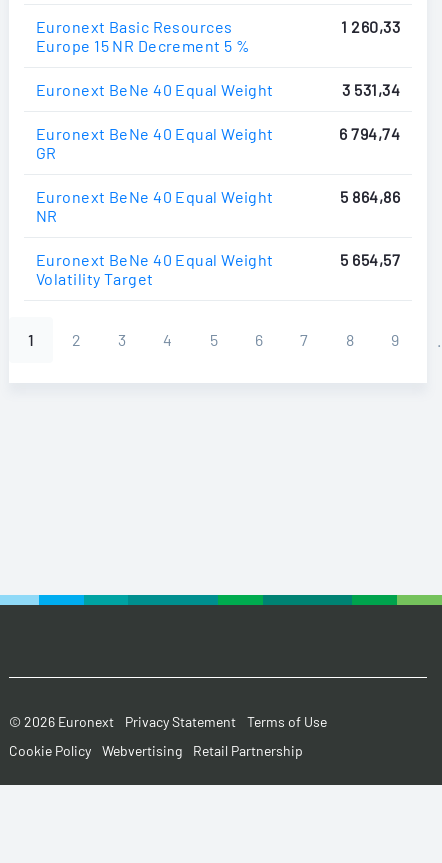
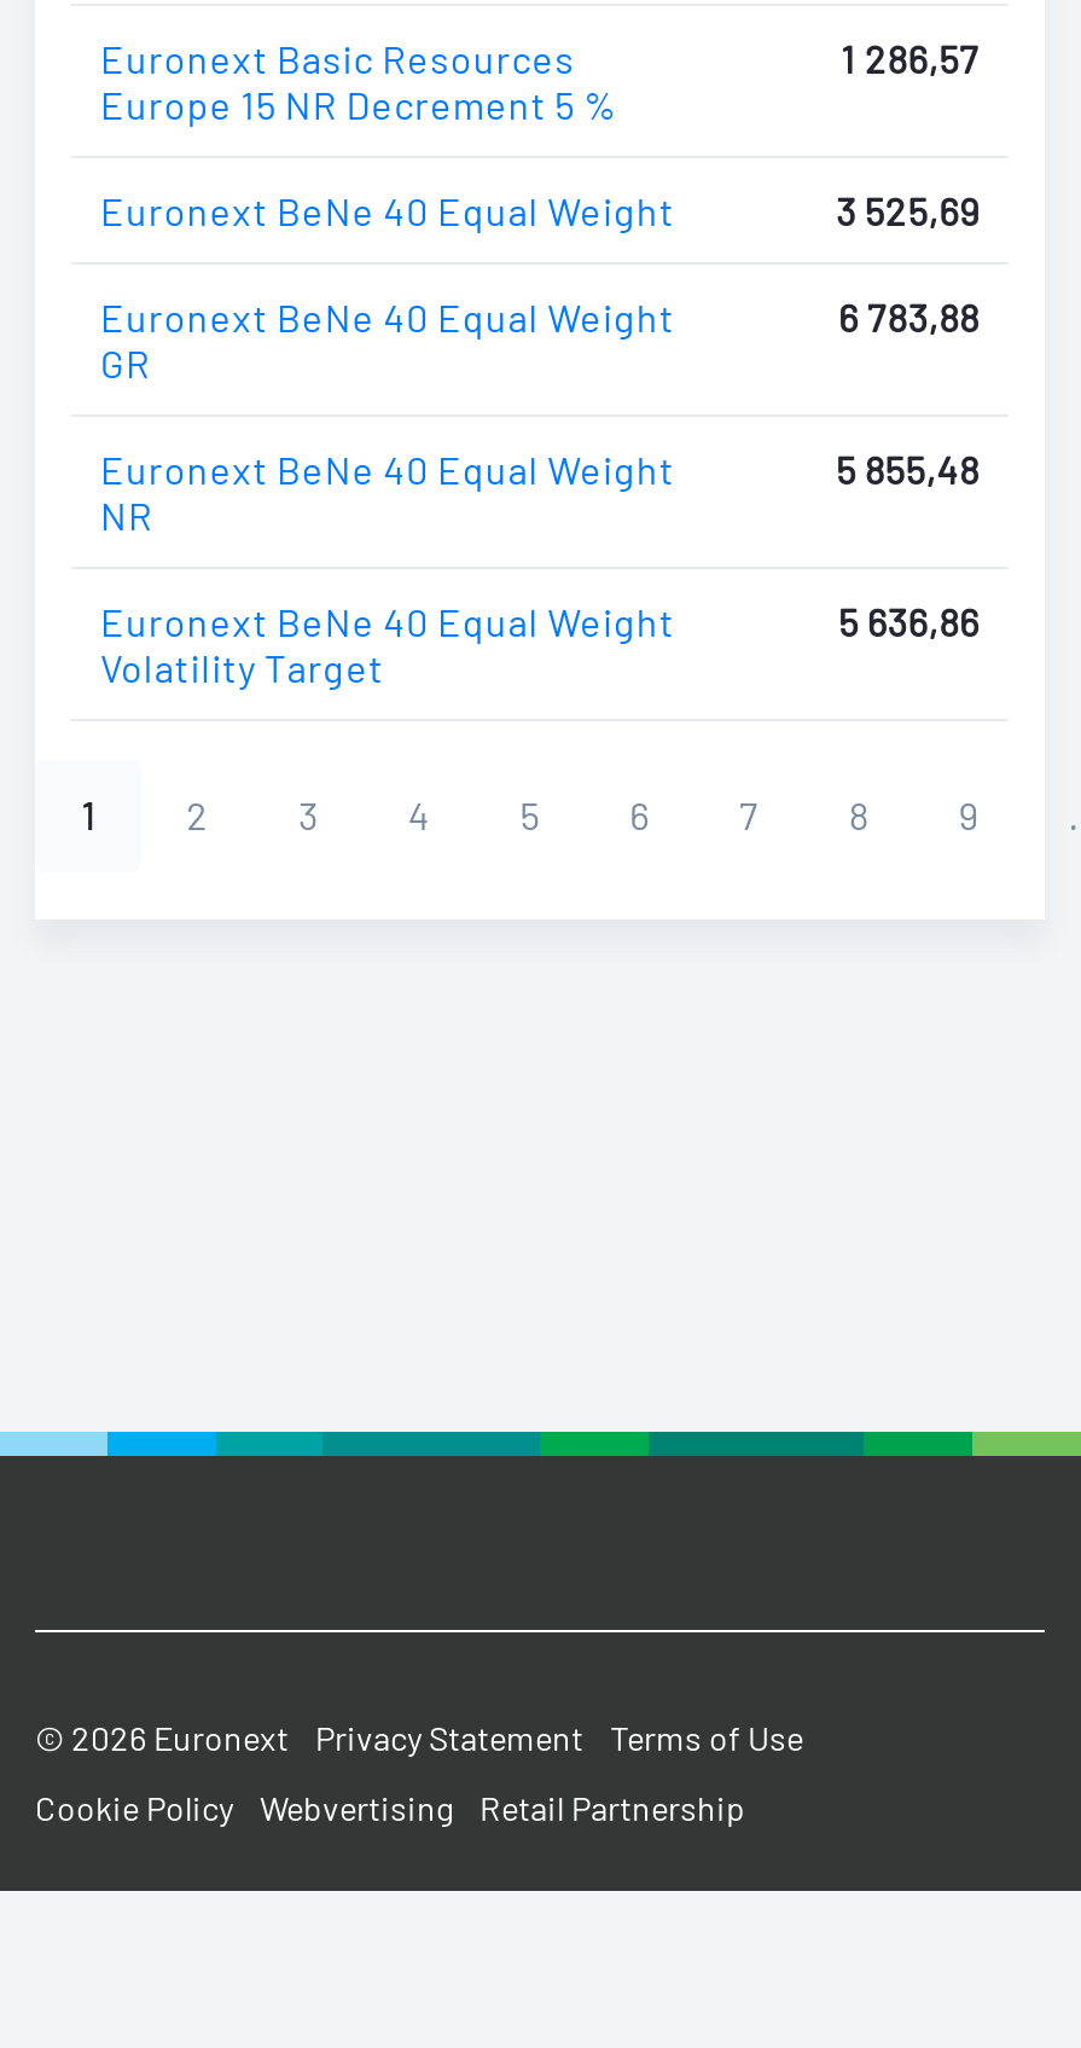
- 1 260,33
+ 1 286,57

- 3 531,34
+ 3 525,69

- 6 794,74
+ 6 783,88

- 5 864,86
+ 5 855,48

- 5 654,57
+ 5 636,86
